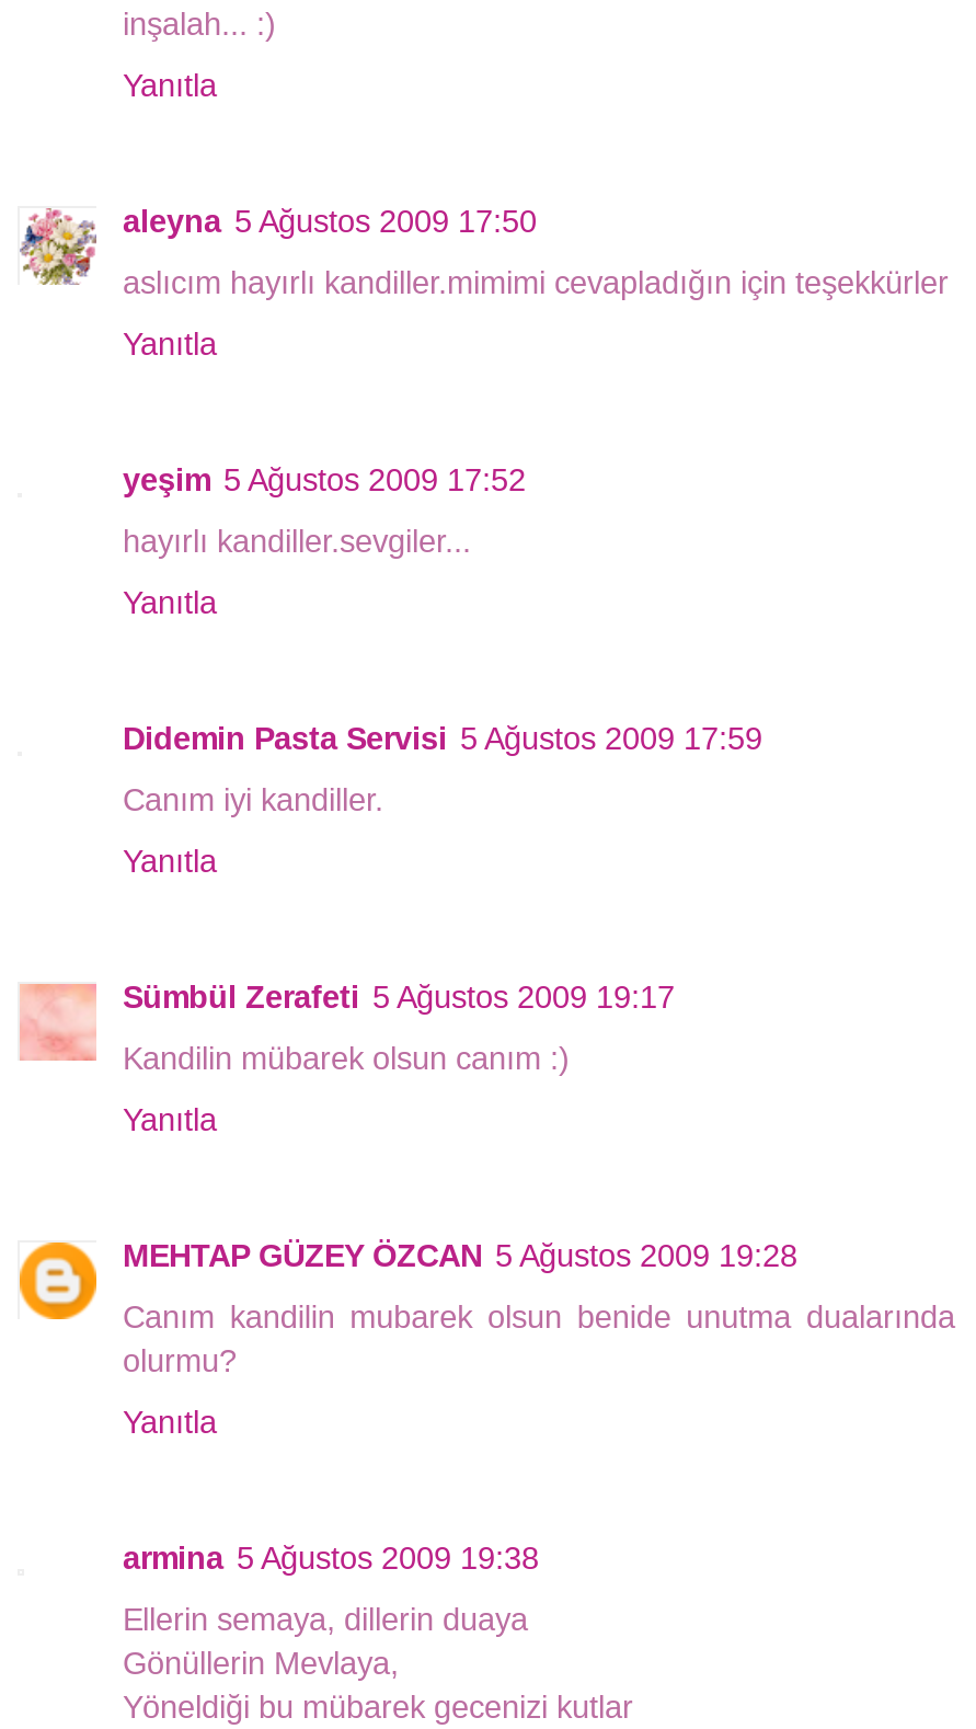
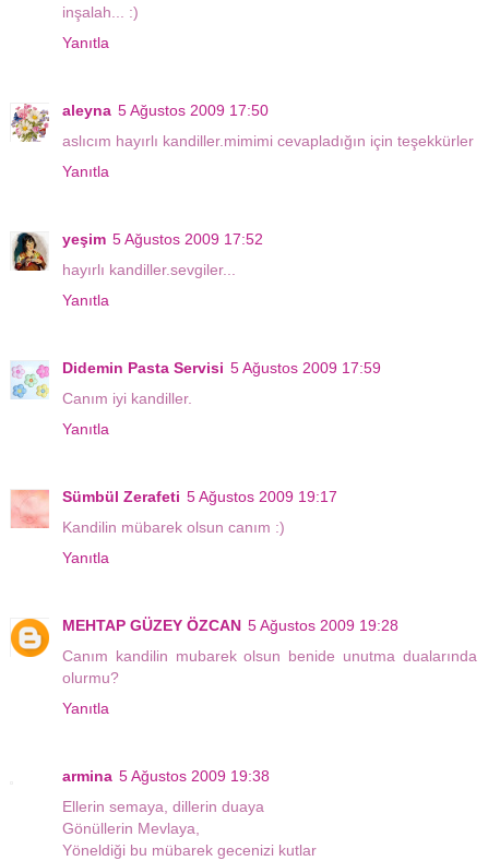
+ [image]

+ [image]
